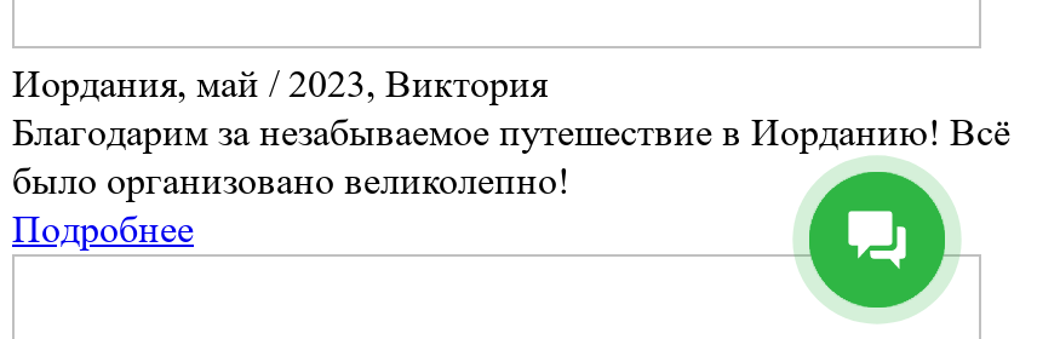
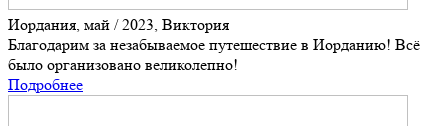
- [image]
